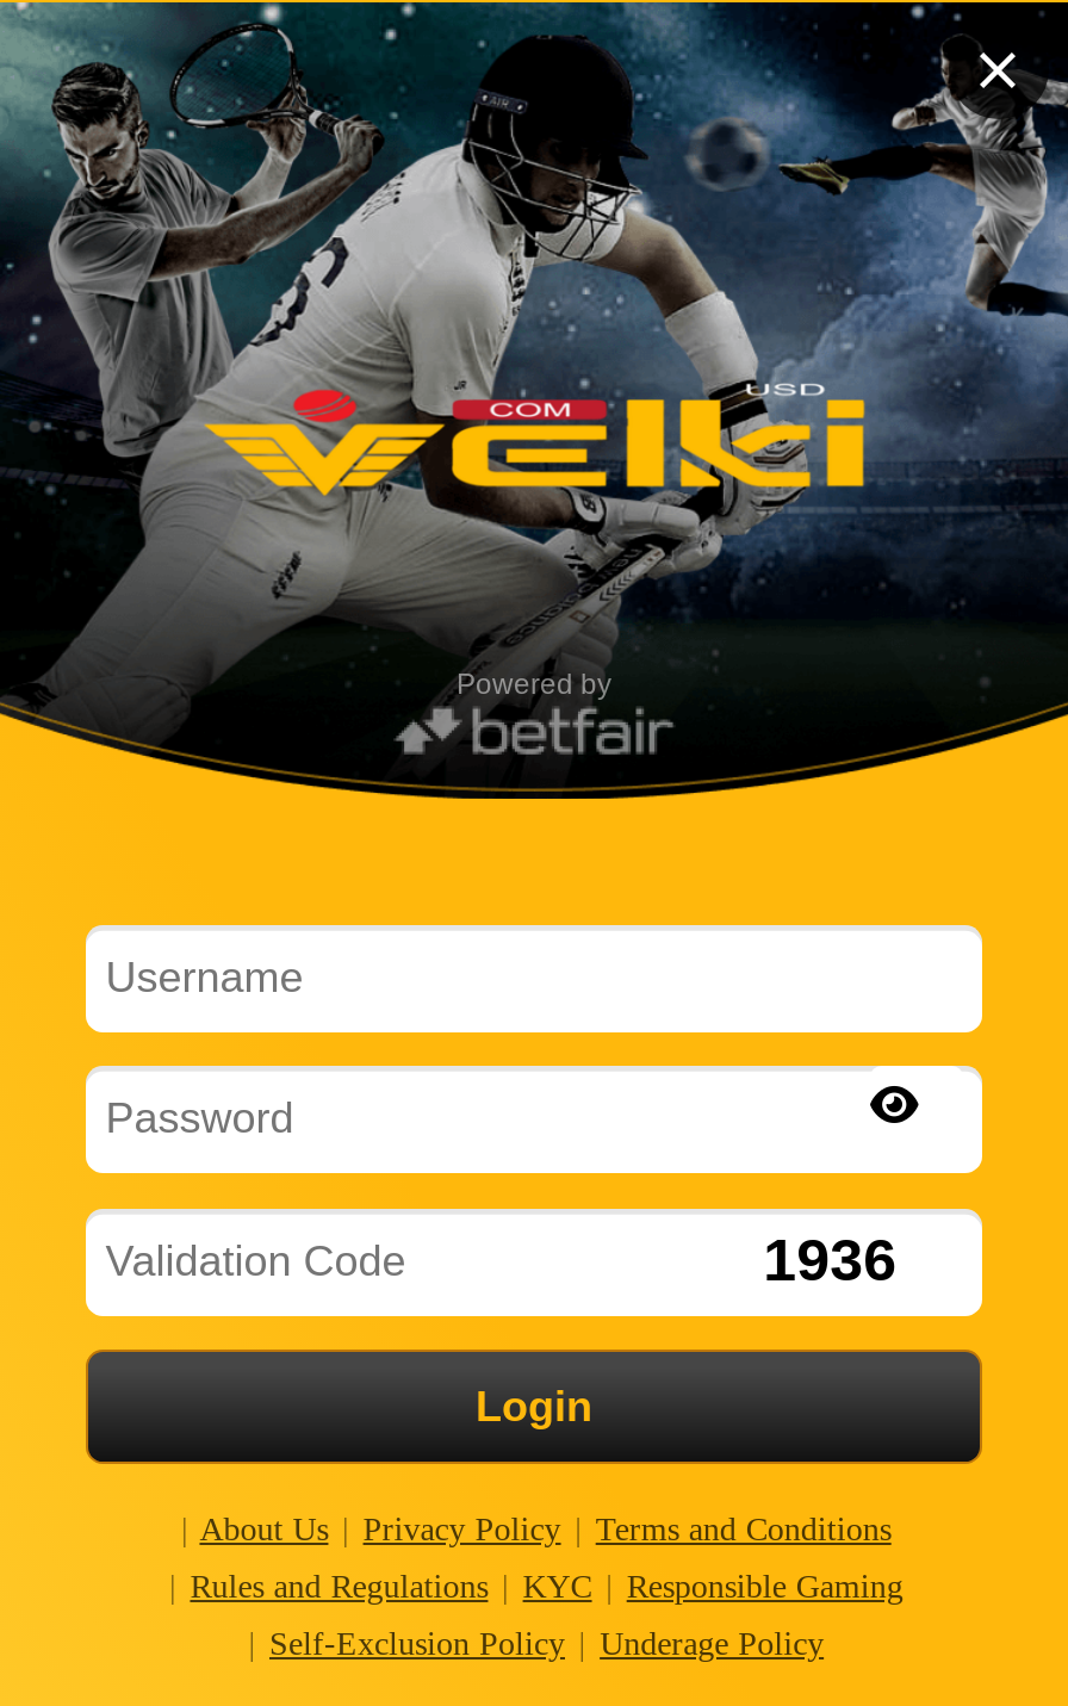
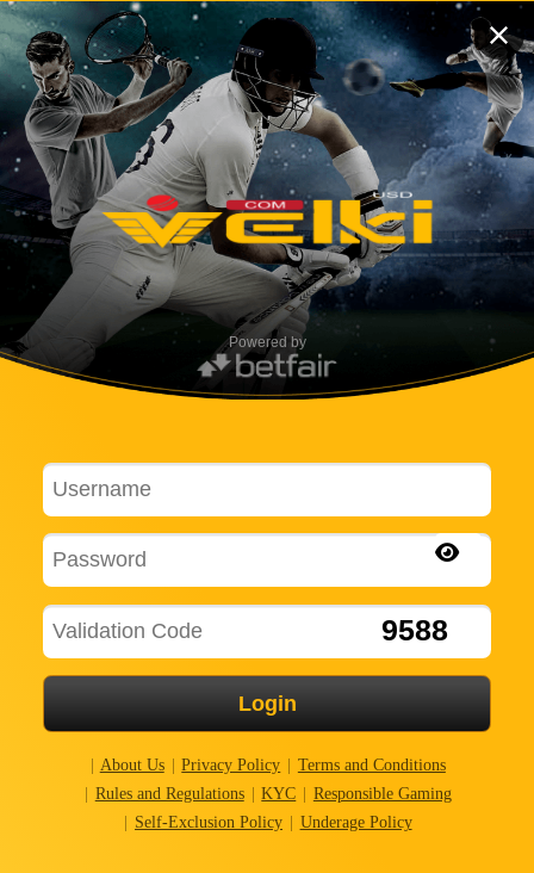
- 1936
+ 9588
